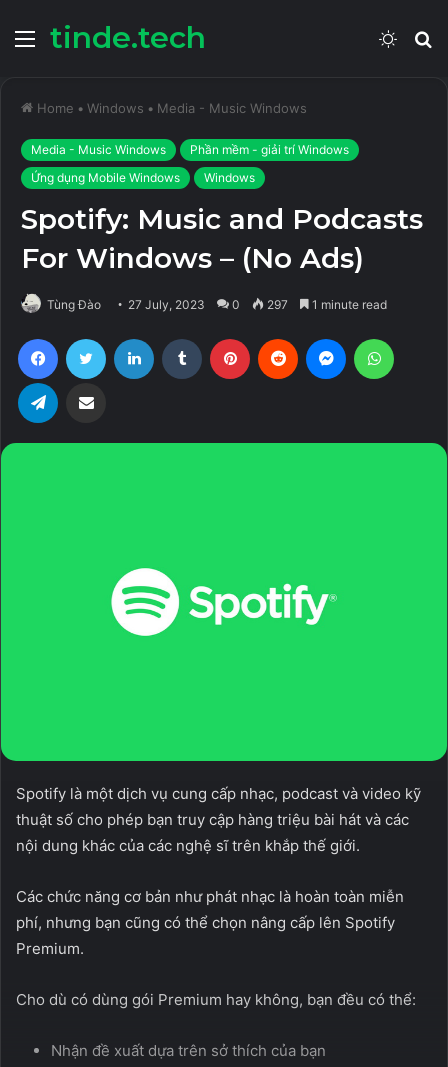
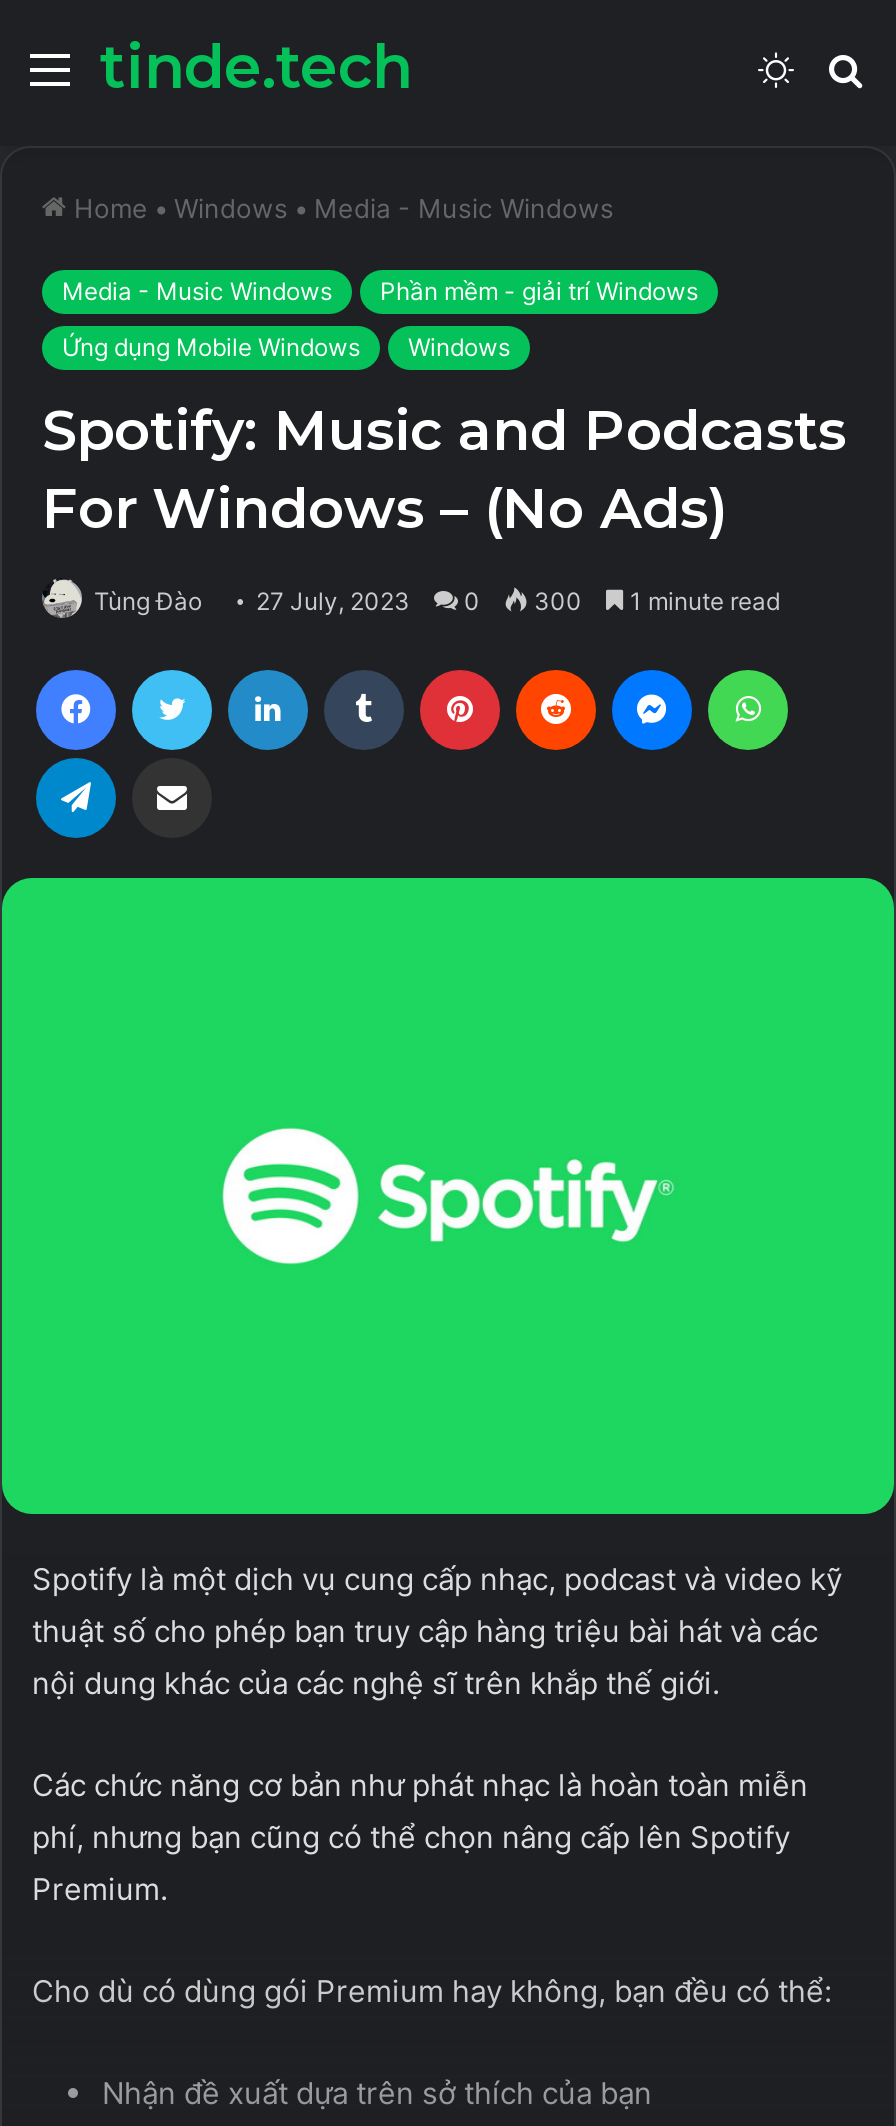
- Tùng Đào 27 July, 2023 0 297 1 minute read
+ Tùng Đào 27 July, 2023 0 300 1 minute read
